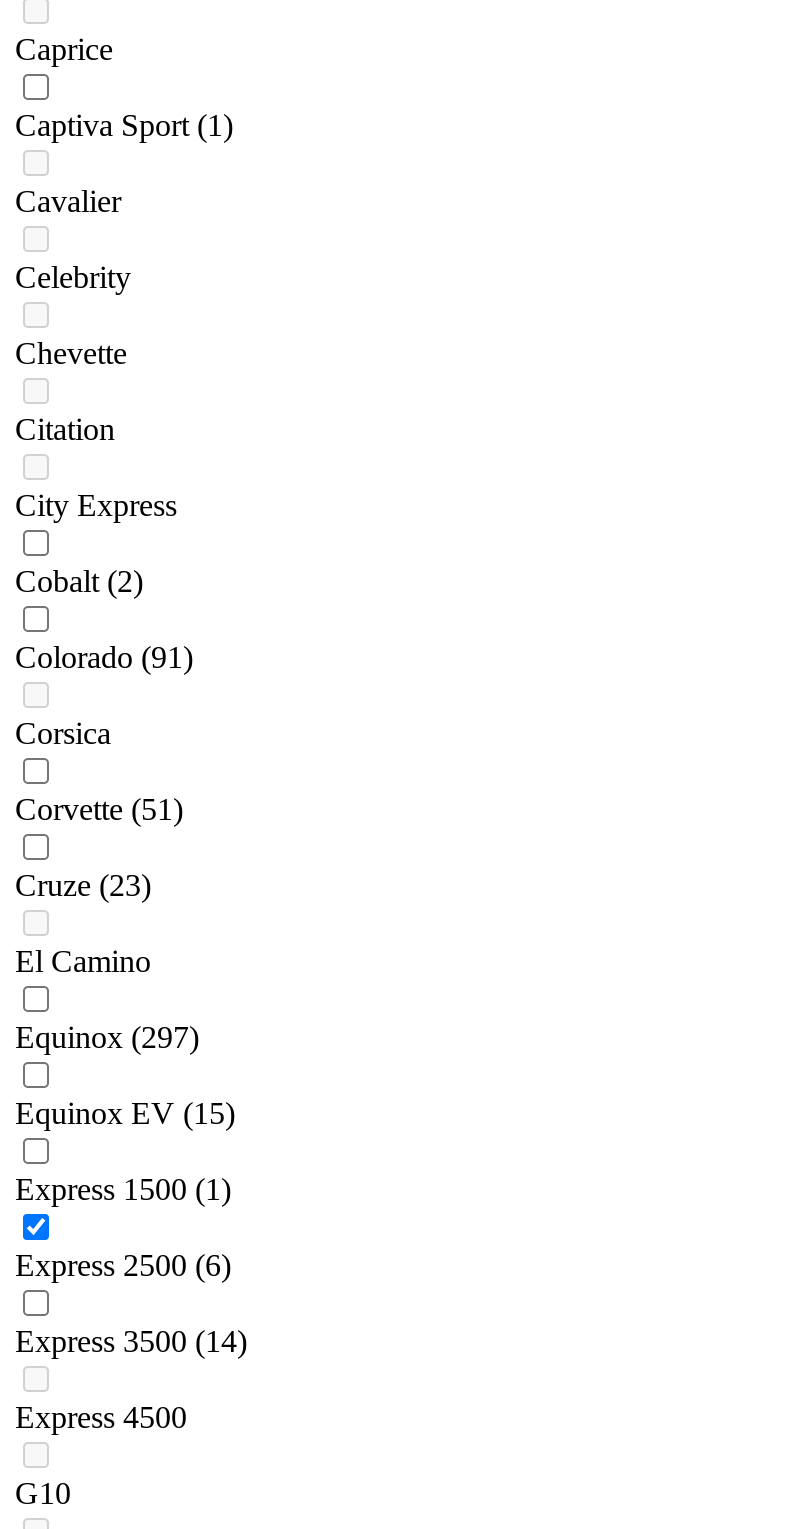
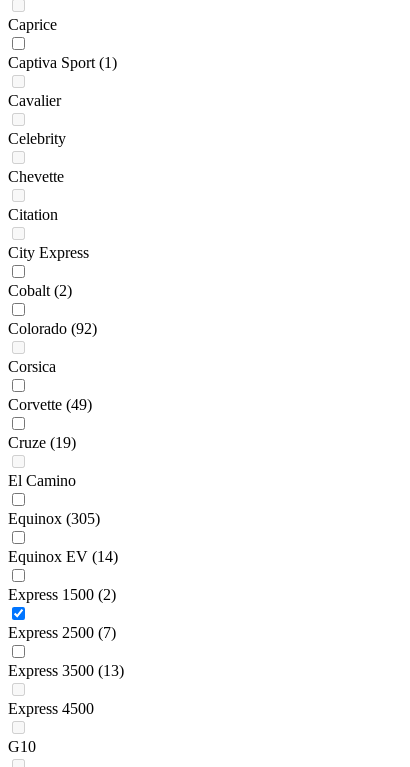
- Colorado (91)
+ Colorado (92)

- Corvette (51)
+ Corvette (49)

- Cruze (23)
+ Cruze (19)

- Equinox (297)
+ Equinox (305)

- Equinox EV (15)
+ Equinox EV (14)

- Express 1500 (1)
+ Express 1500 (2)

- Express 2500 (6)
+ Express 2500 (7)

- Express 3500 (14)
+ Express 3500 (13)
